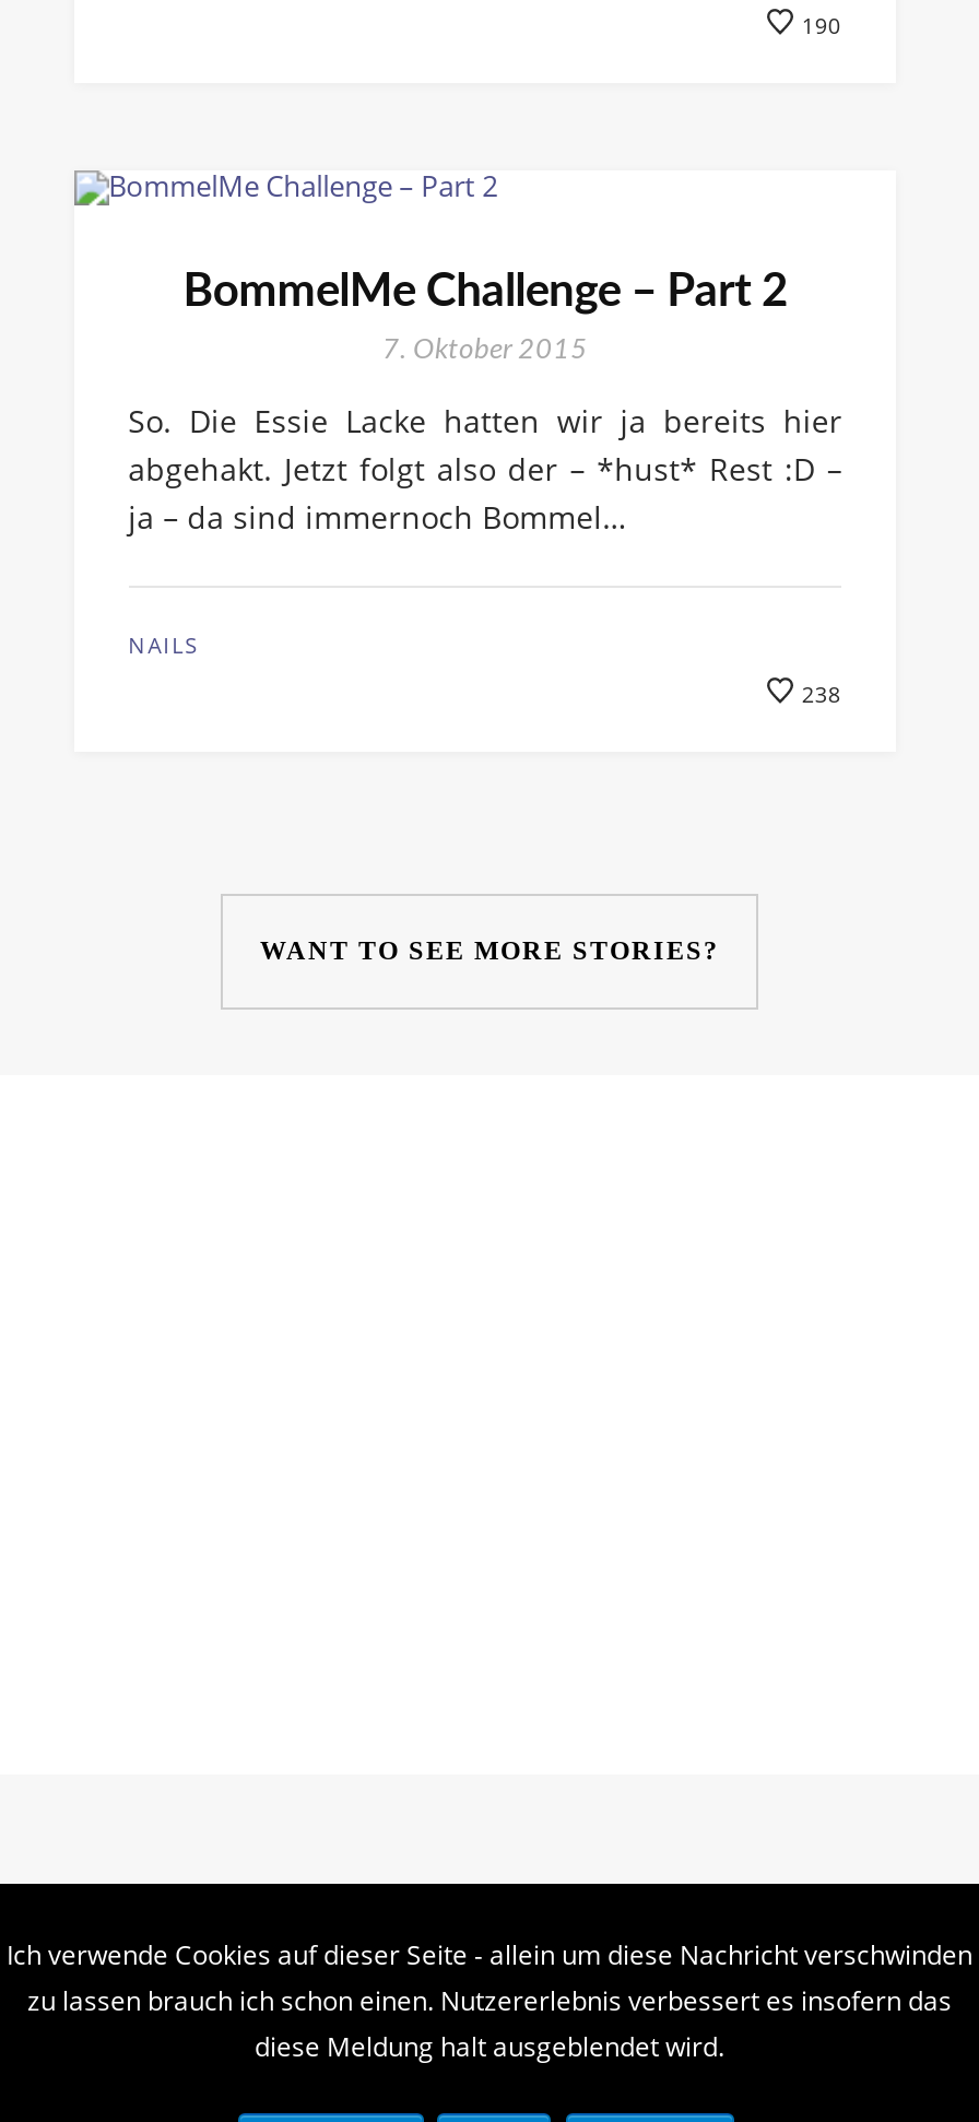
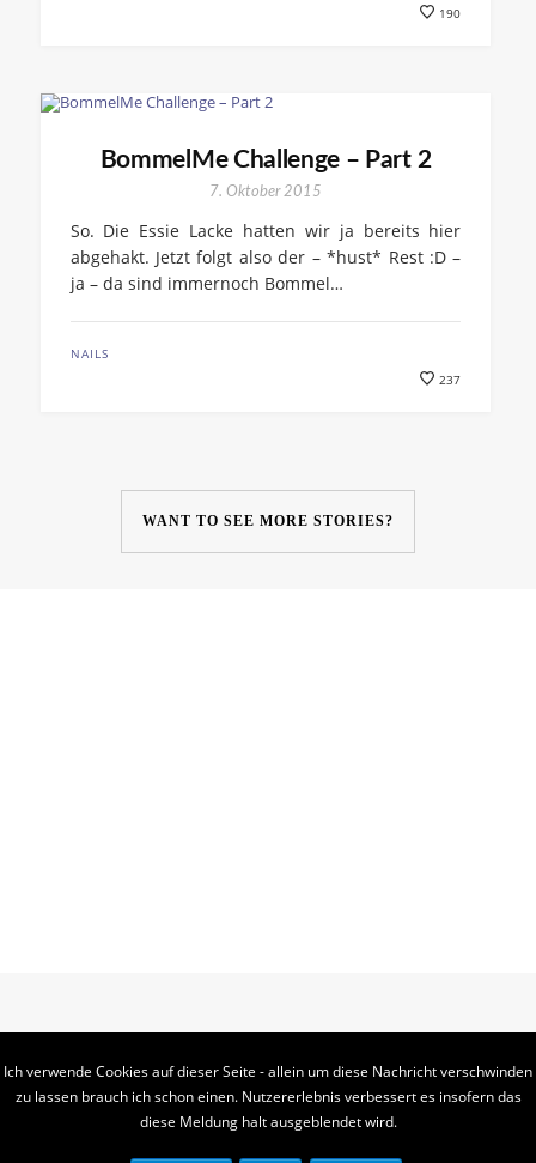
- 238
+ 237
